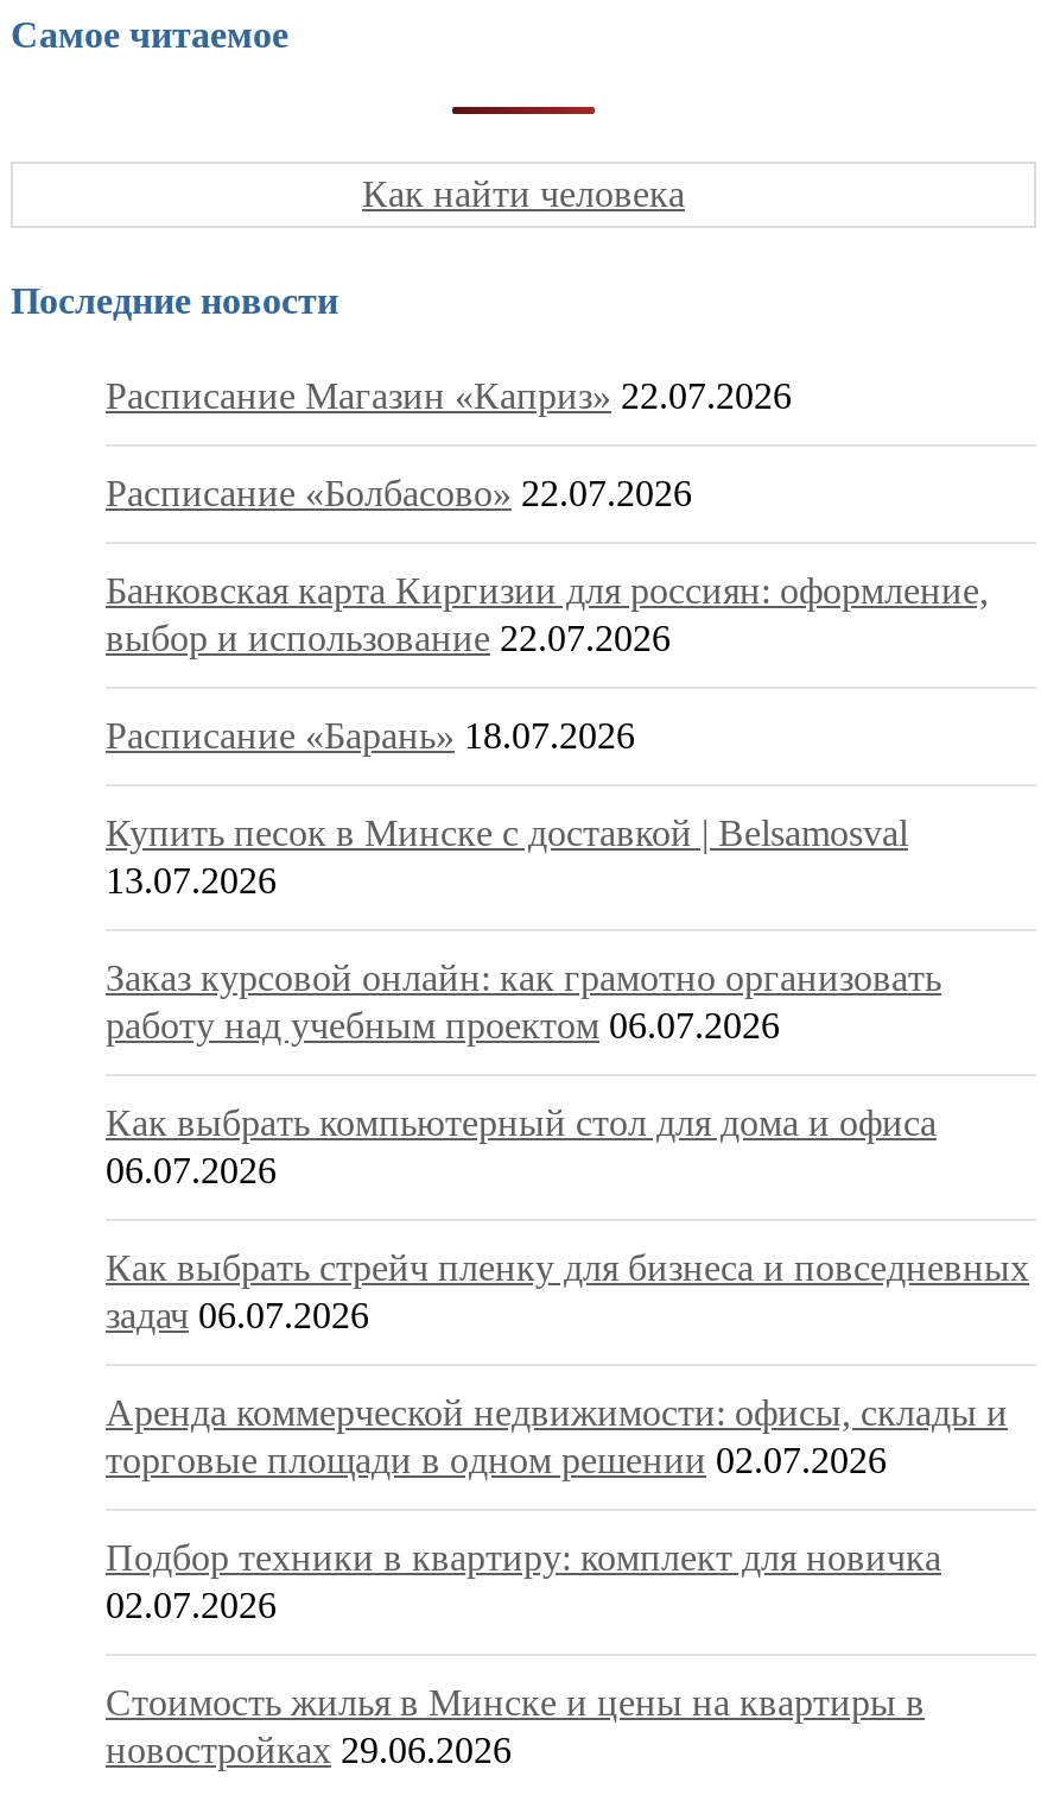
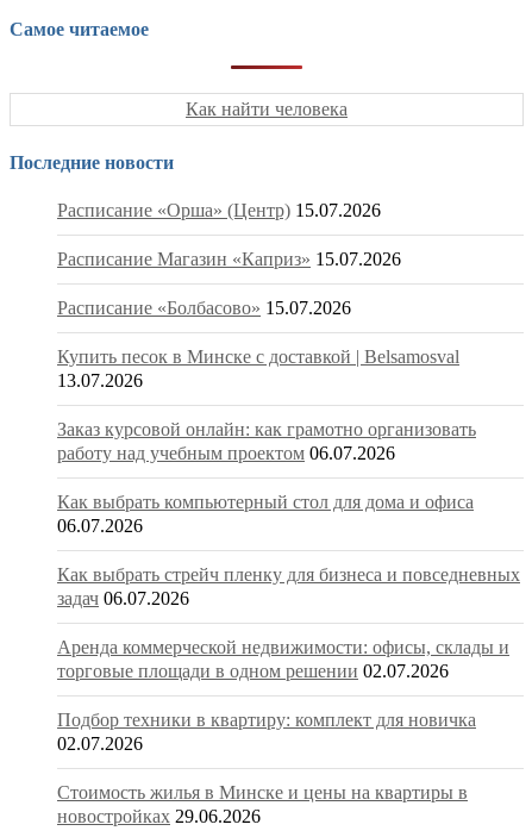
- Расписание Магазин «Каприз» 22.07.2026
- Расписание «Болбасово» 22.07.2026
- Банковская карта Киргизии для россиян: оформление,
- выбор и использование 22.07.2026
- Расписание «Барань» 18.07.2026
+ Расписание «Орша» (Центр) 15.07.2026
+ Расписание Магазин «Каприз» 15.07.2026
+ Расписание «Болбасово» 15.07.2026
